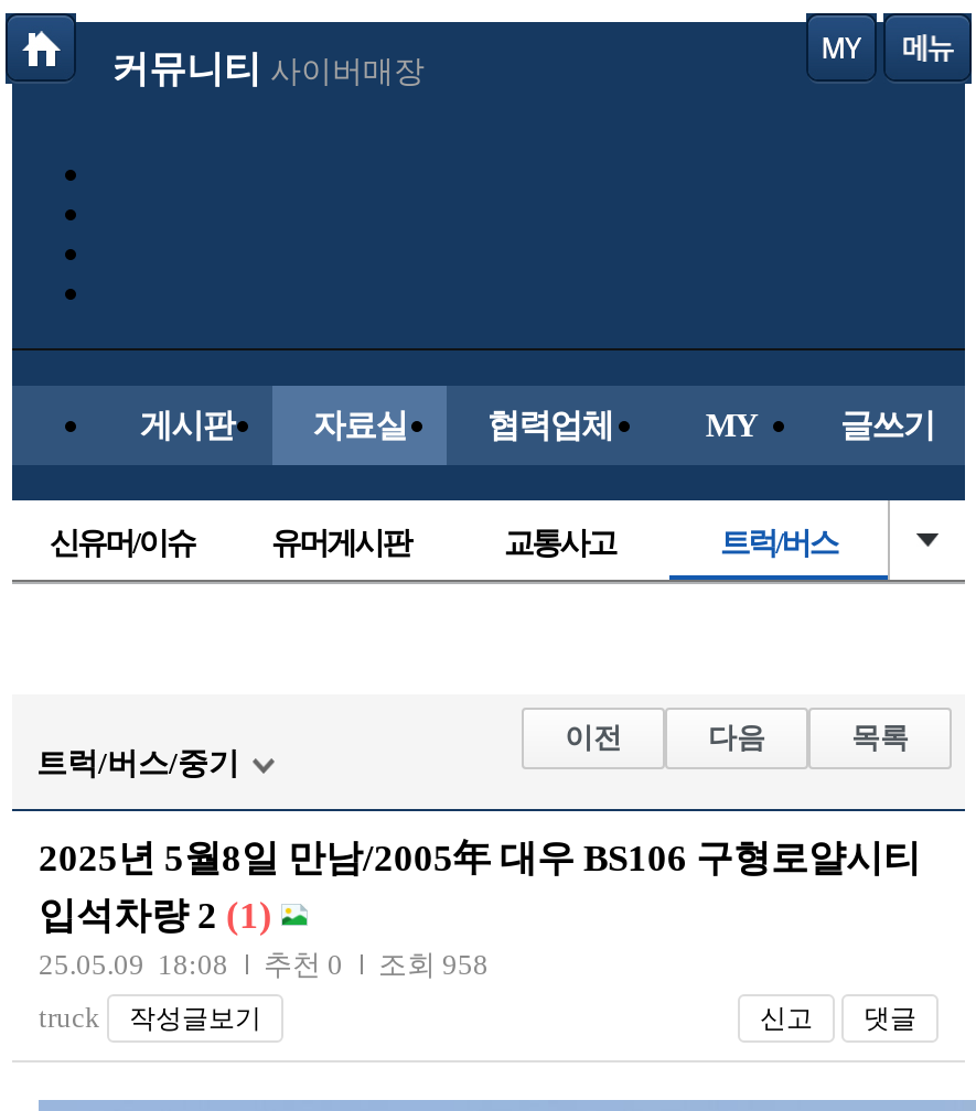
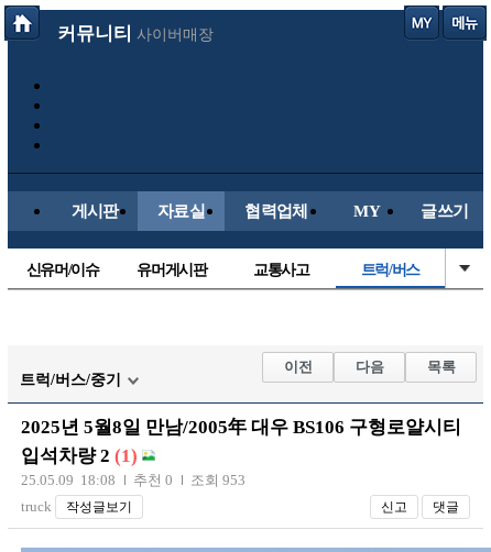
- 25.05.09 18:08 추천 0 조회 958
+ 25.05.09 18:08 추천 0 조회 953
